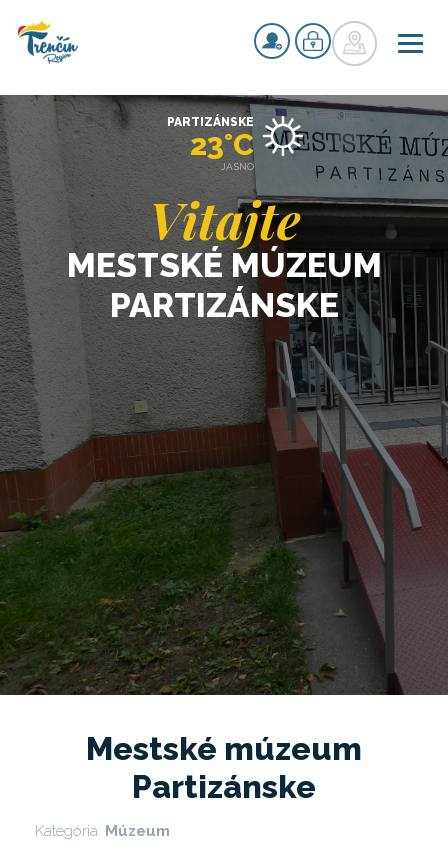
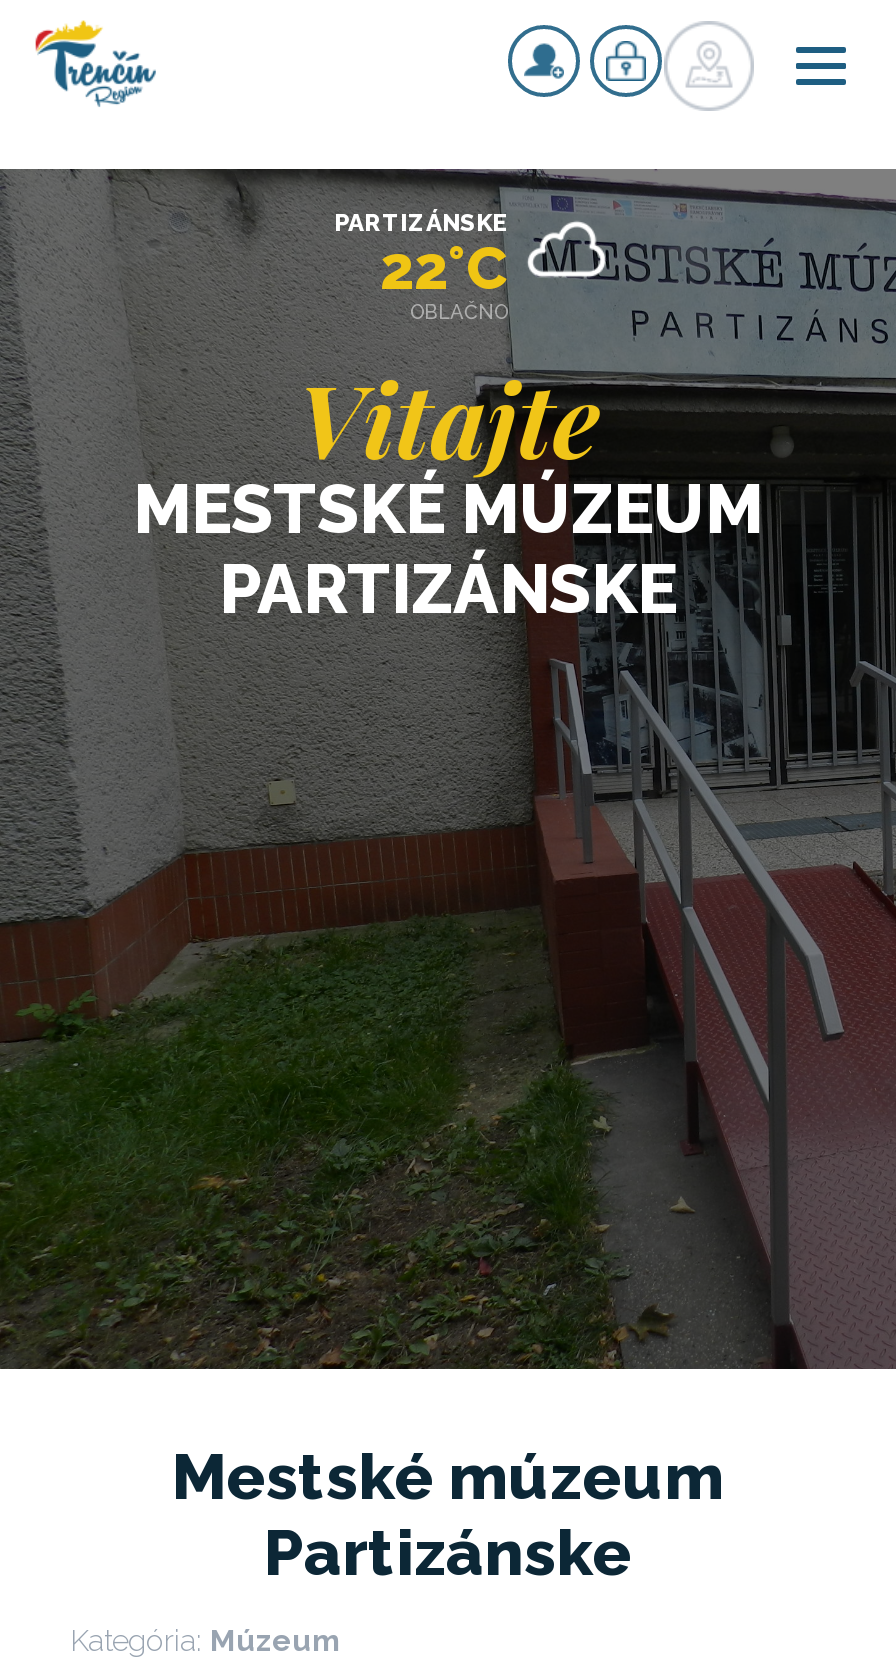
- [image]
- 23°C
- JASNO
+ [image]
+ 22°C
+ OBLAČNO
